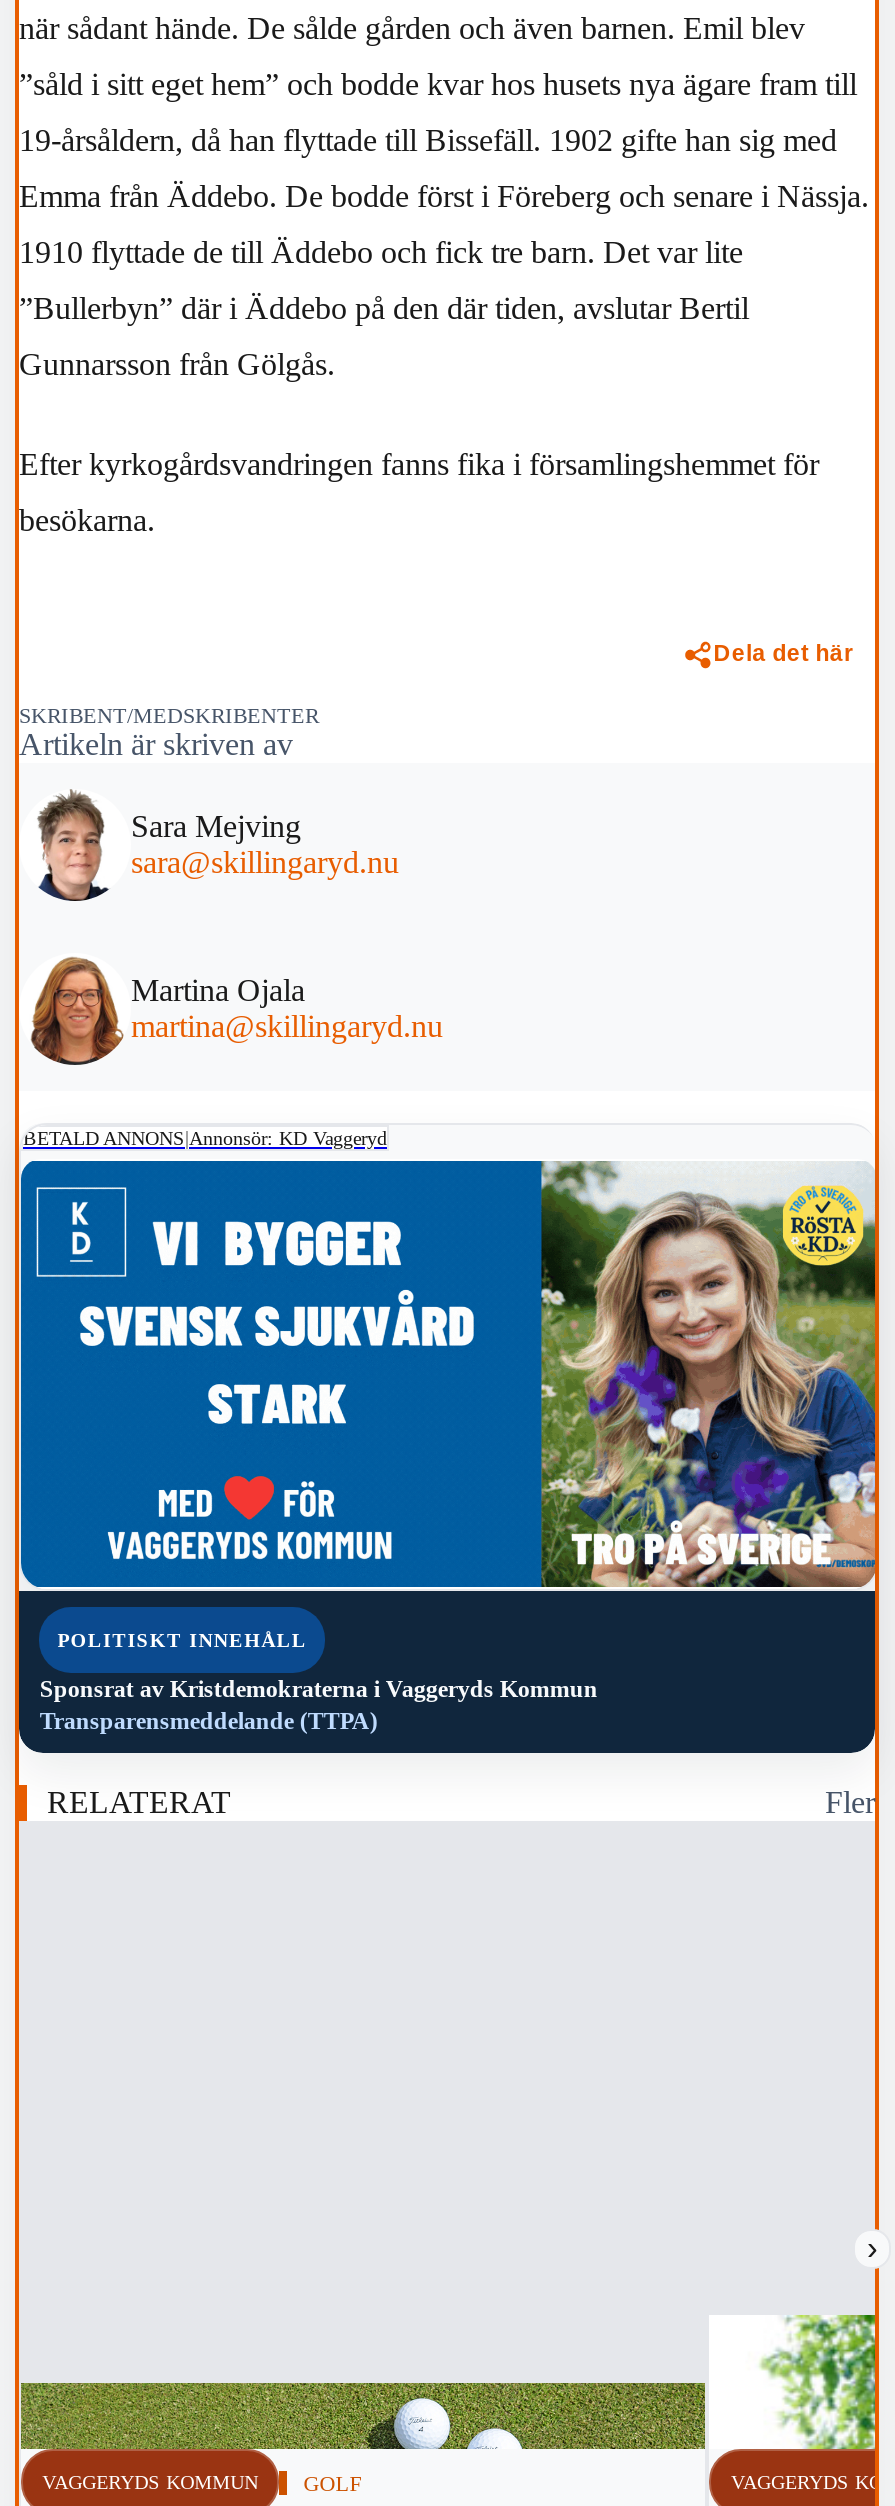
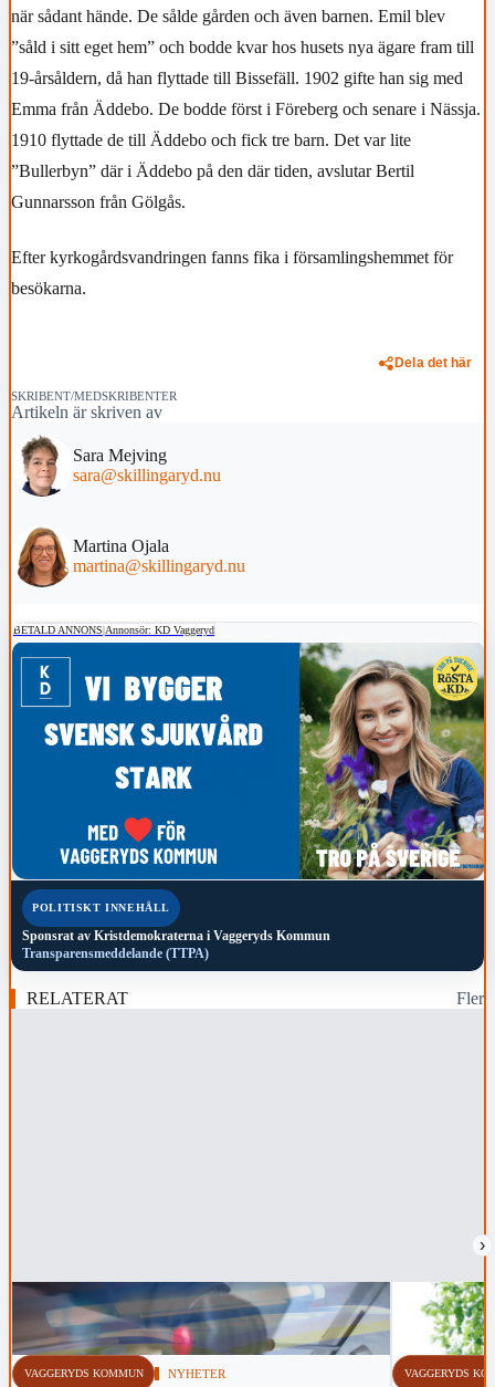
- [image]
- GOLF
+ [image]
+ NYHETER
